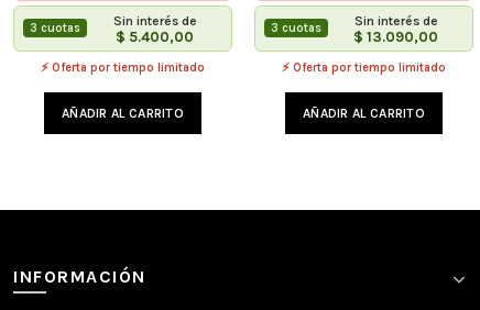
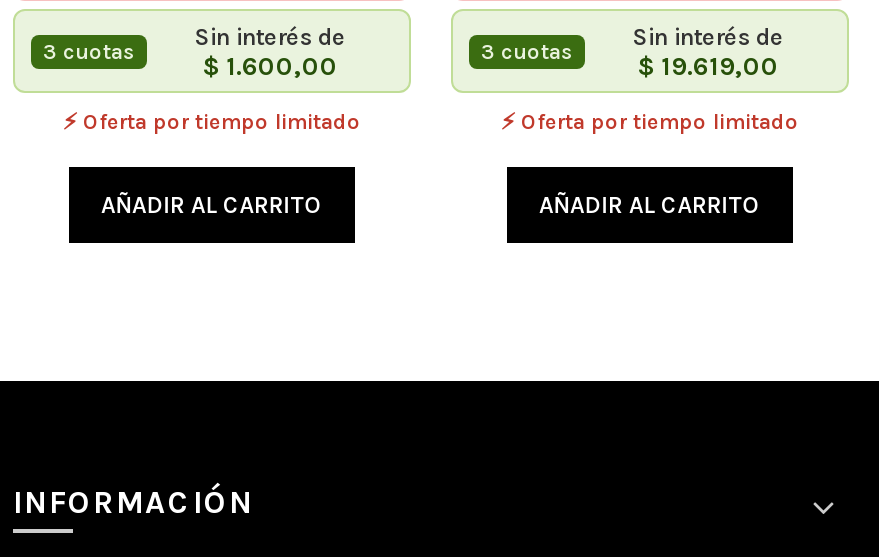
- $5.400,00
+ $1.600,00

- $13.090,00
+ $19.619,00
